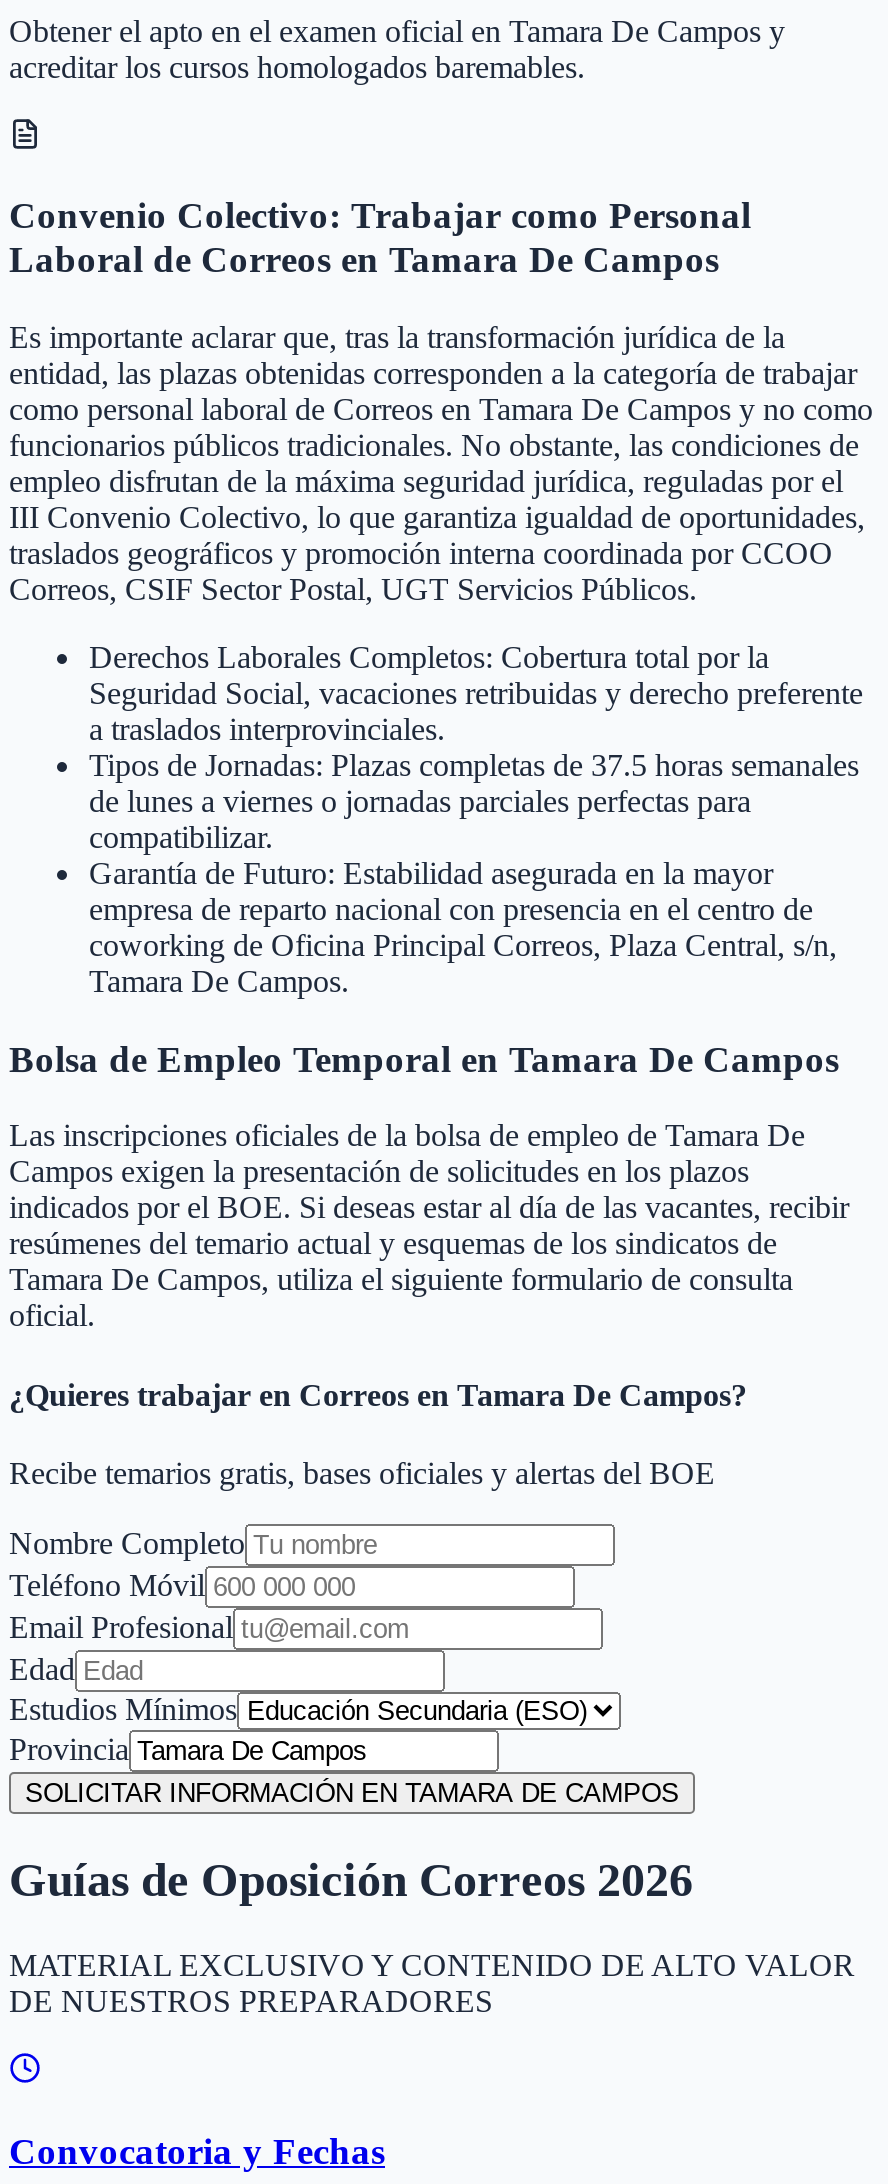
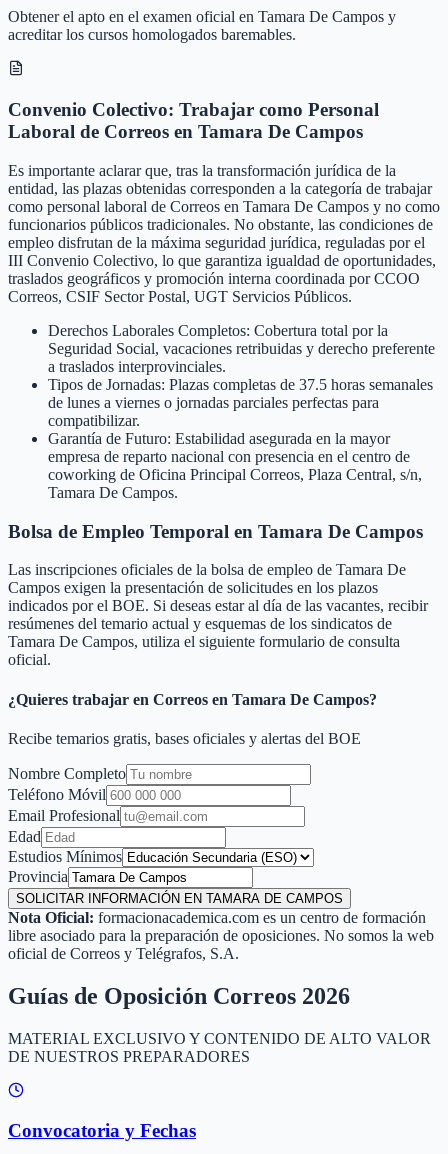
+ Nota Oficial:formacionacademica.com es un centro de formación
+ libre asociado para la preparación de oposiciones. No somos la web
+ oficial de Correos y Telégrafos, S.A.
